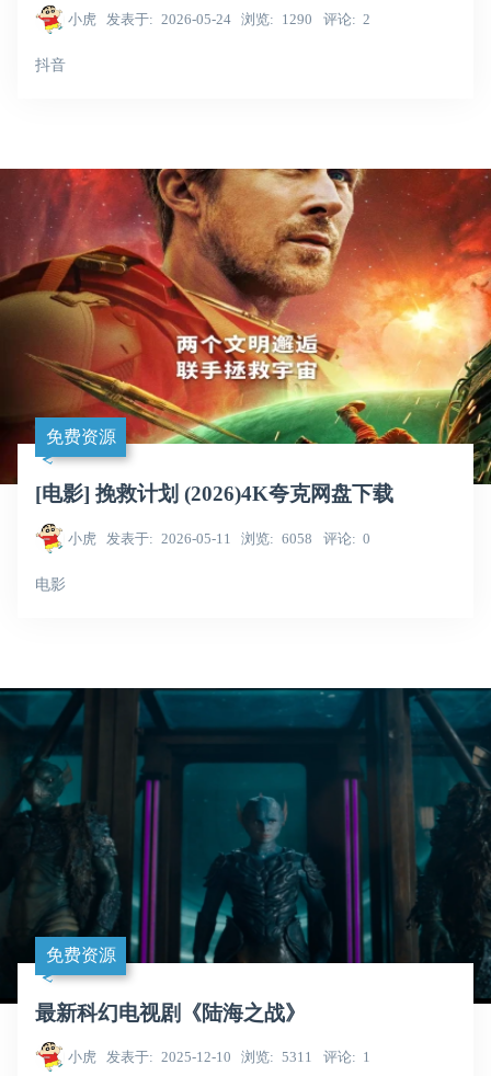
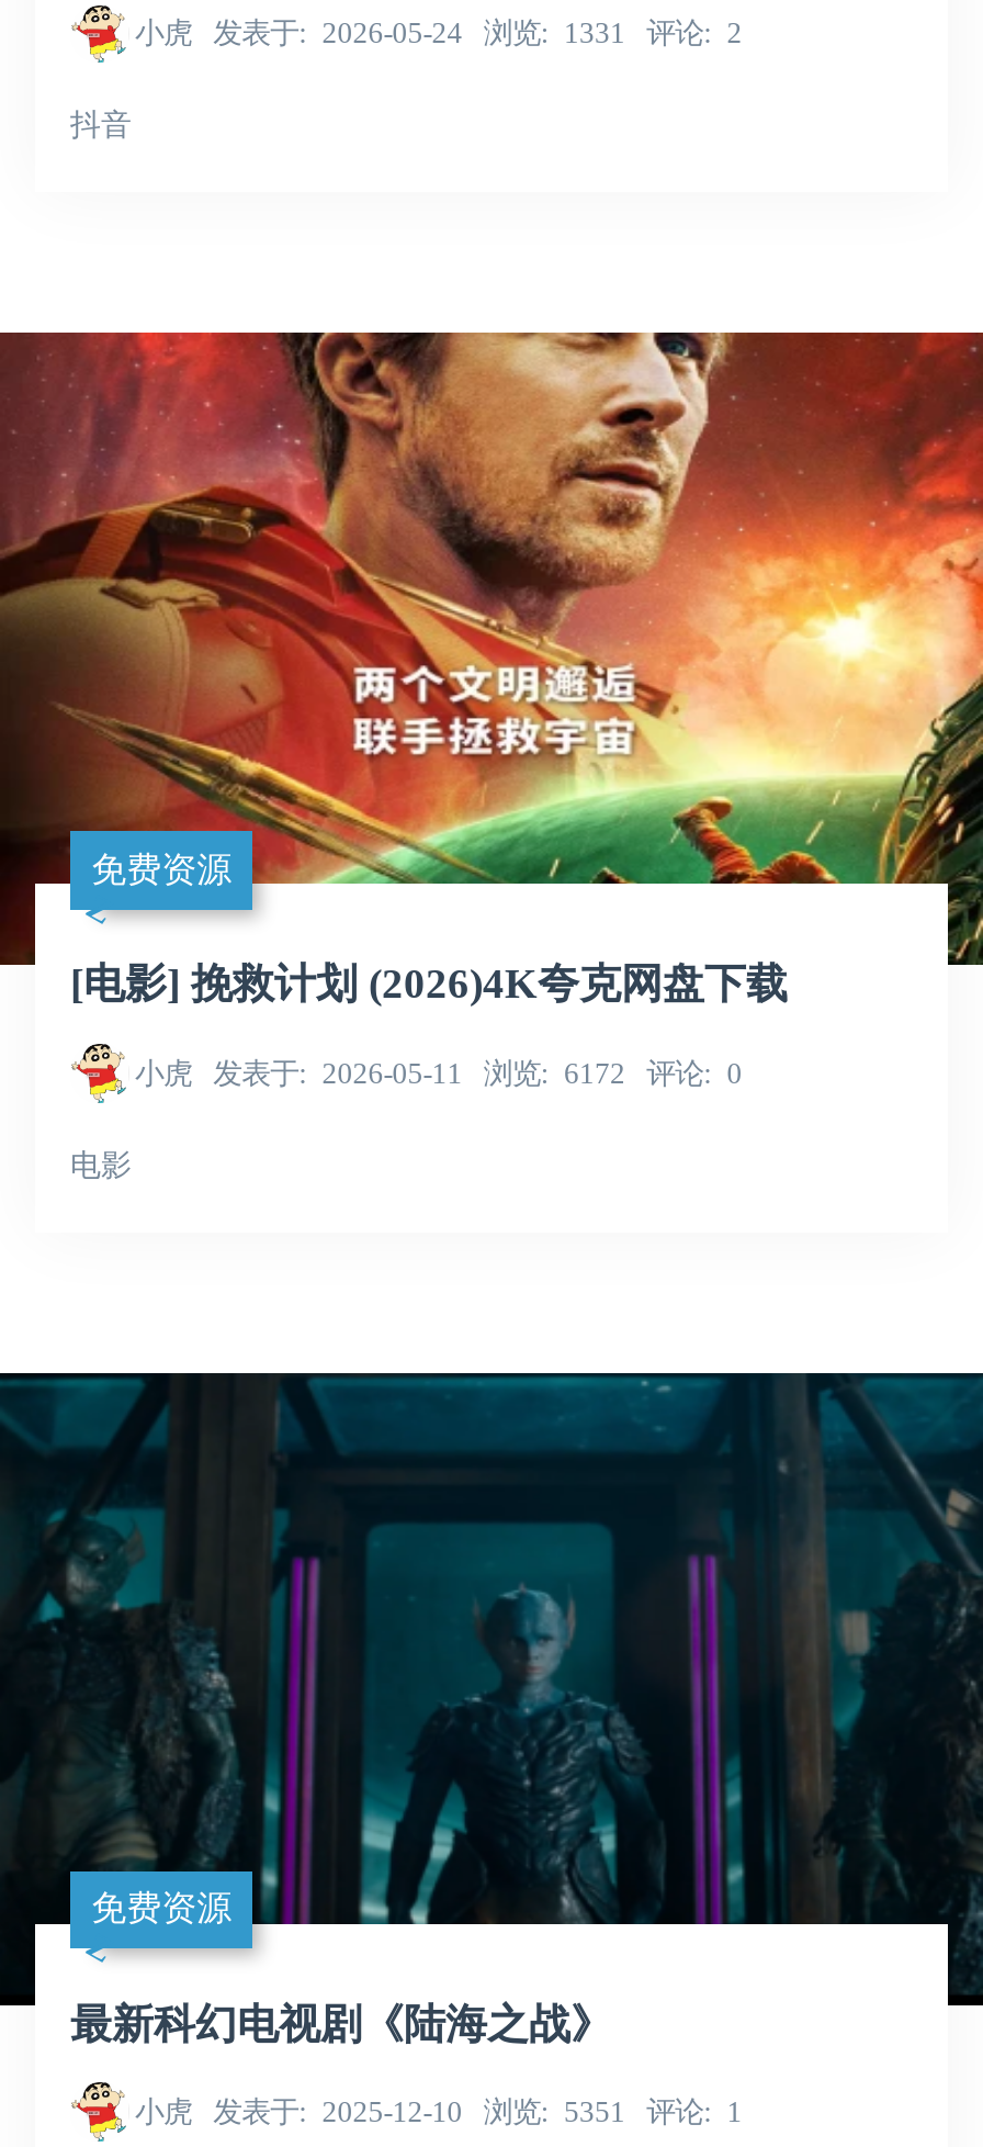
- 小虎 发表于 2026-05-24 浏览 1290 评论 2
+ 小虎 发表于 2026-05-24 浏览 1331 评论 2

- 小虎 发表于 2026-05-11 浏览 6058 评论 0
+ 小虎 发表于 2026-05-11 浏览 6172 评论 0

- 小虎 发表于 2025-12-10 浏览 5311 评论 1
+ 小虎 发表于 2025-12-10 浏览 5351 评论 1
